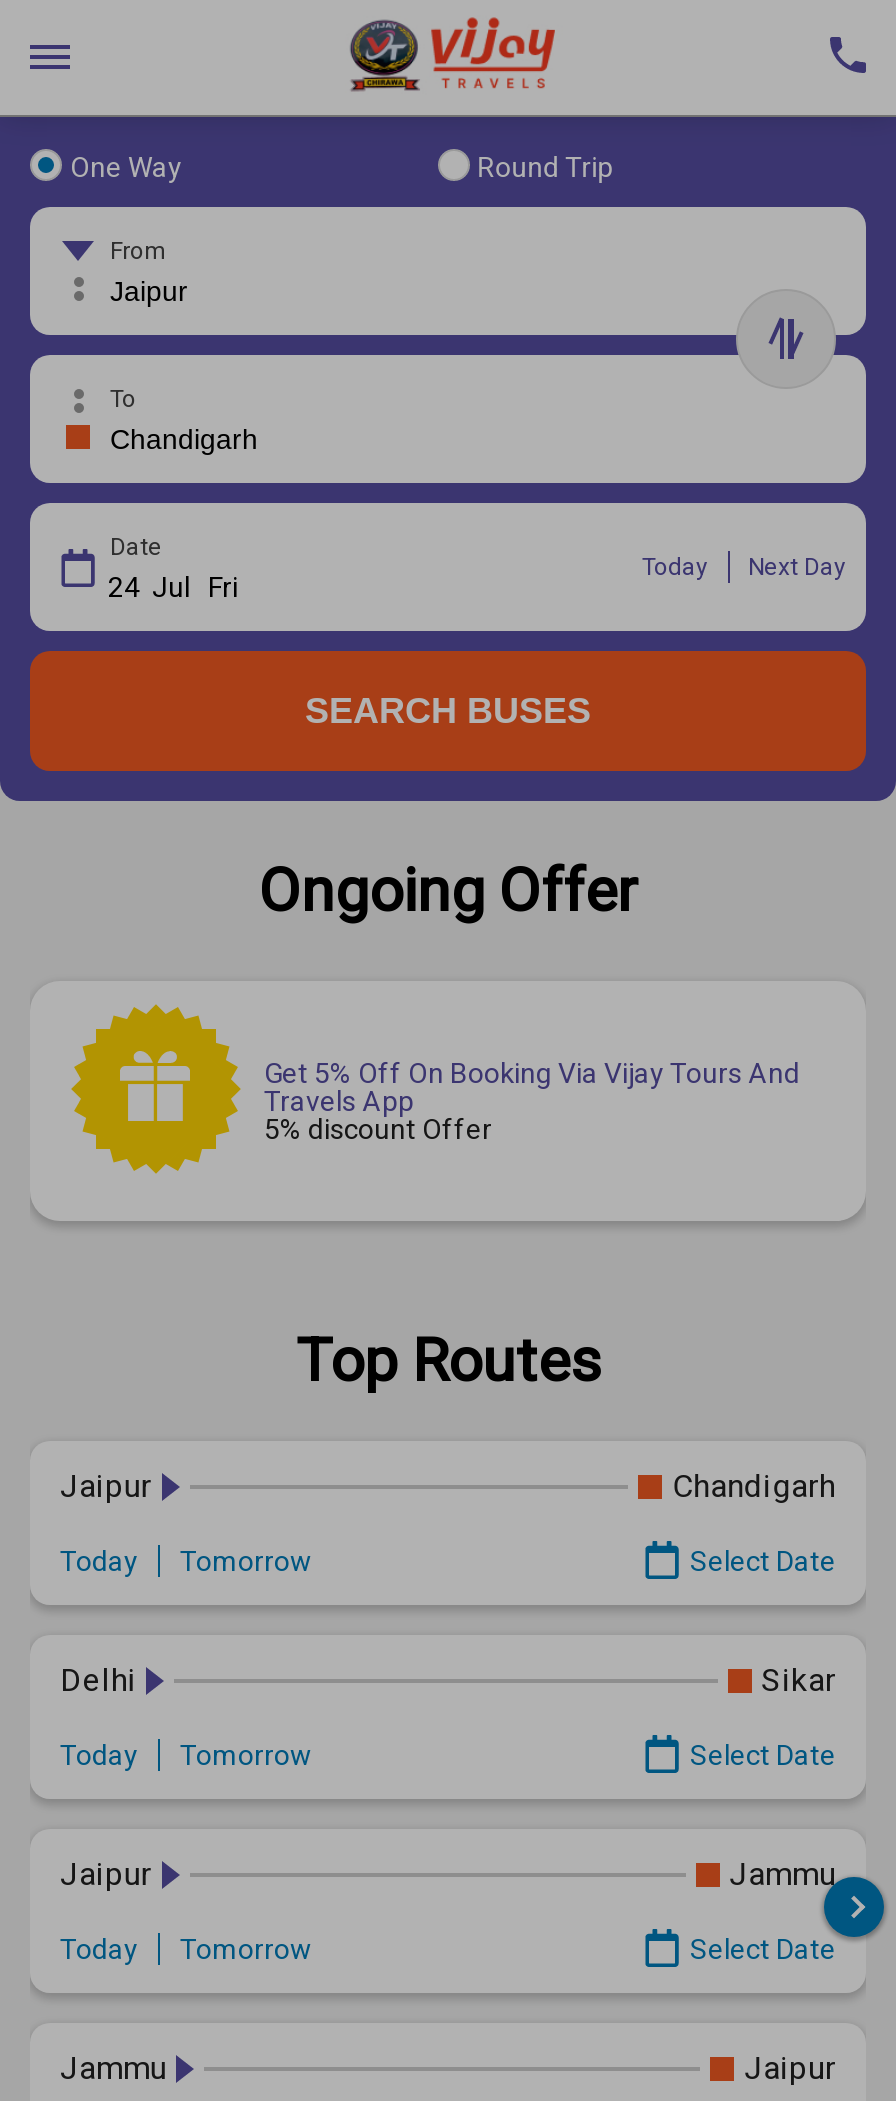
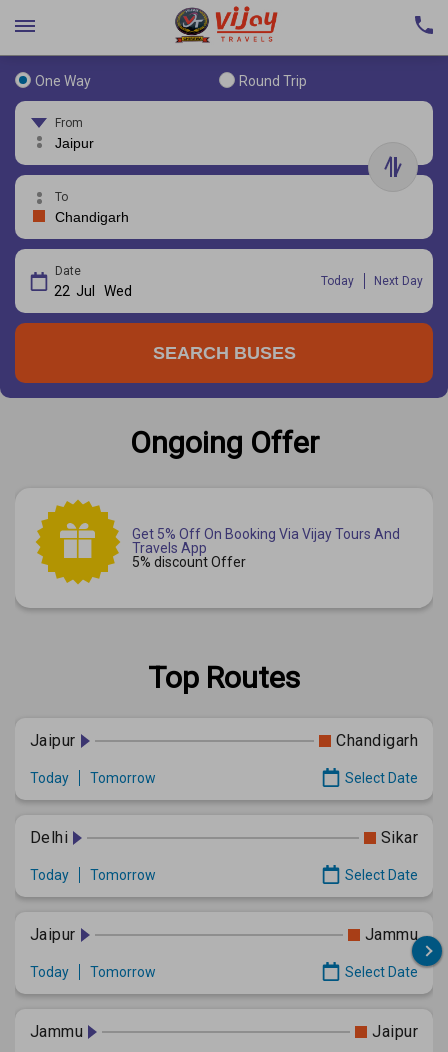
- 24 Jul Fri
+ 22 Jul Wed
